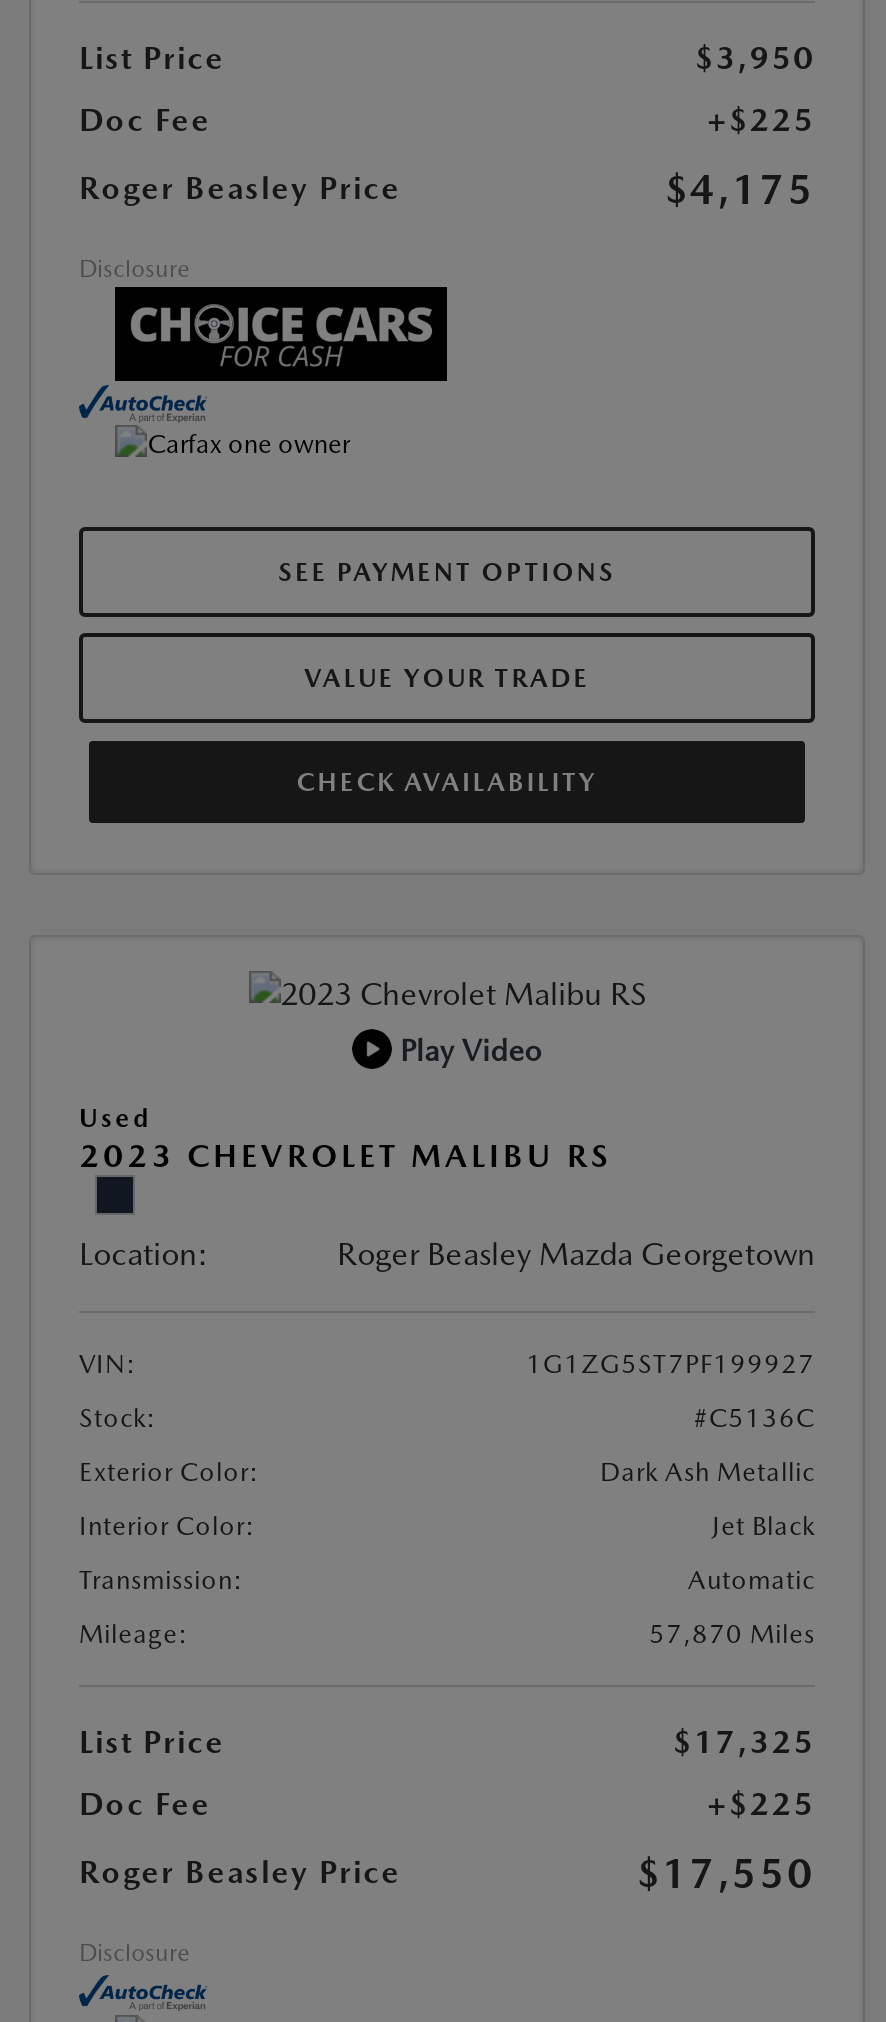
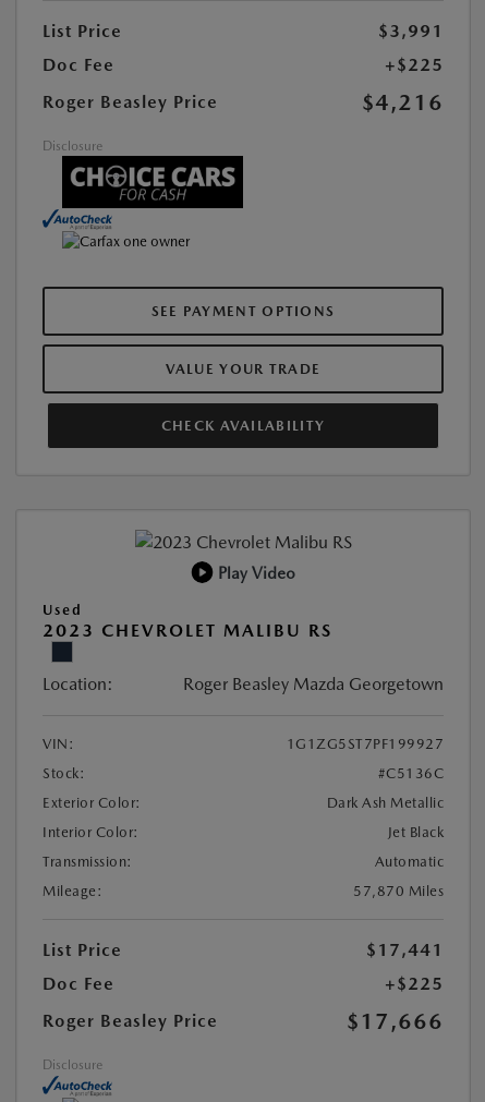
- $3,950
+ $3,991

- $4,175
+ $4,216

- $17,325
+ $17,441

- $17,550
+ $17,666
